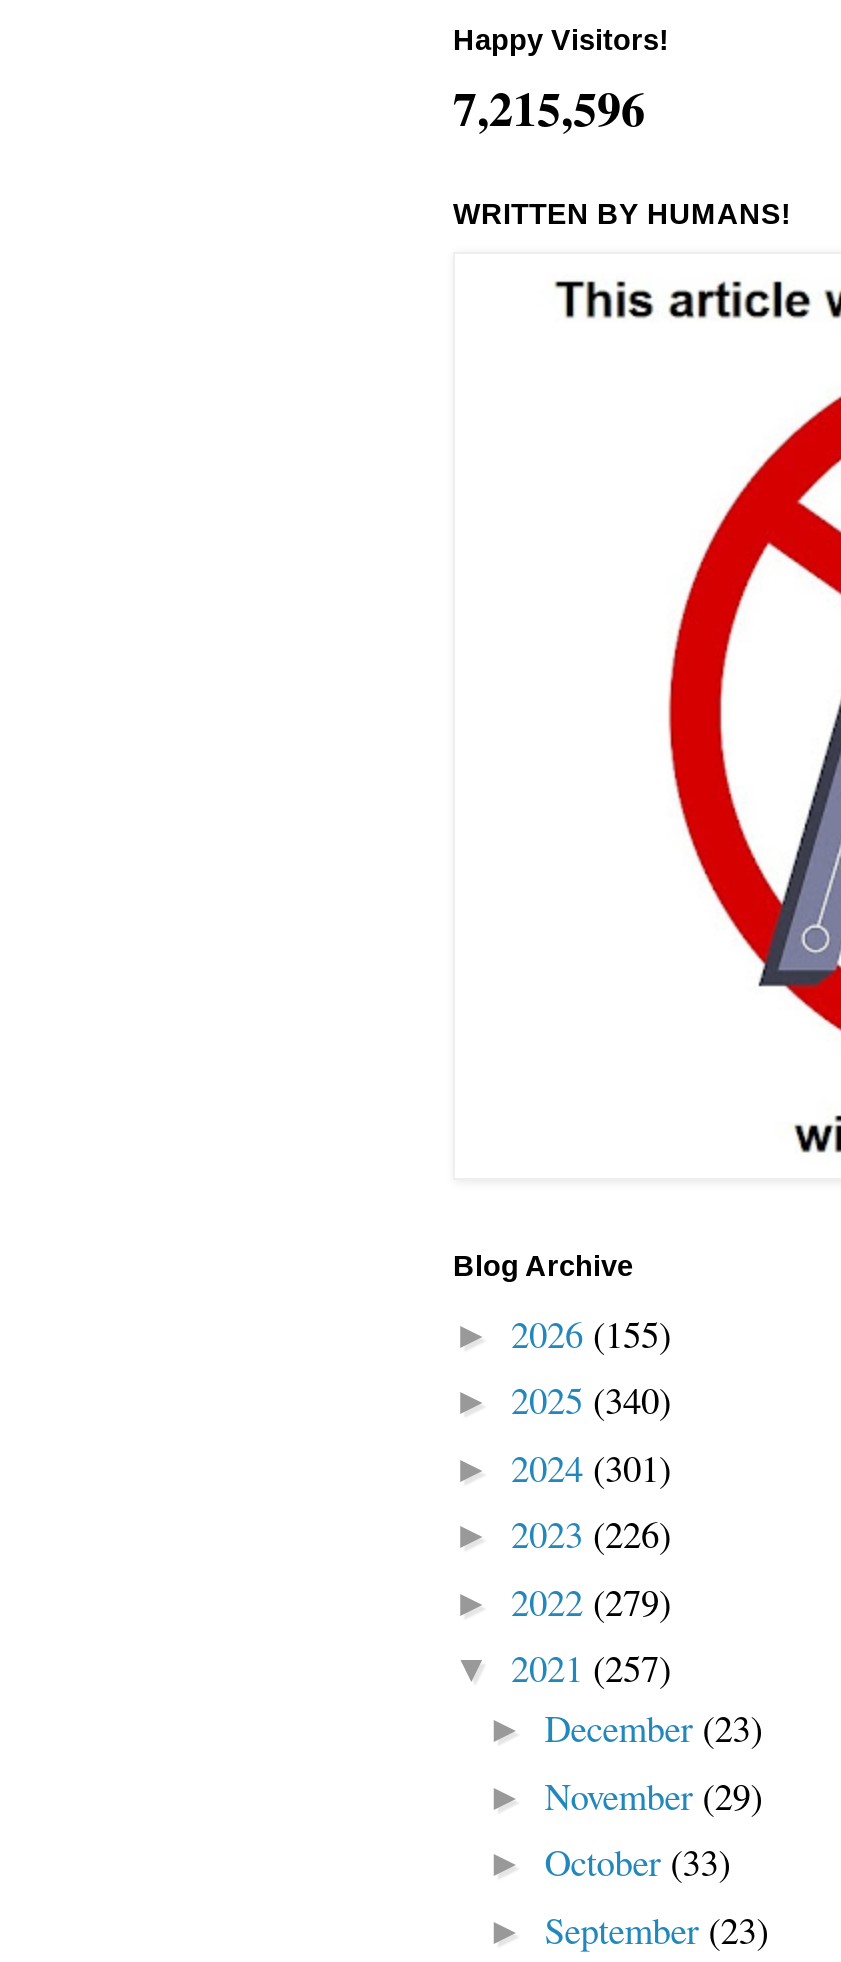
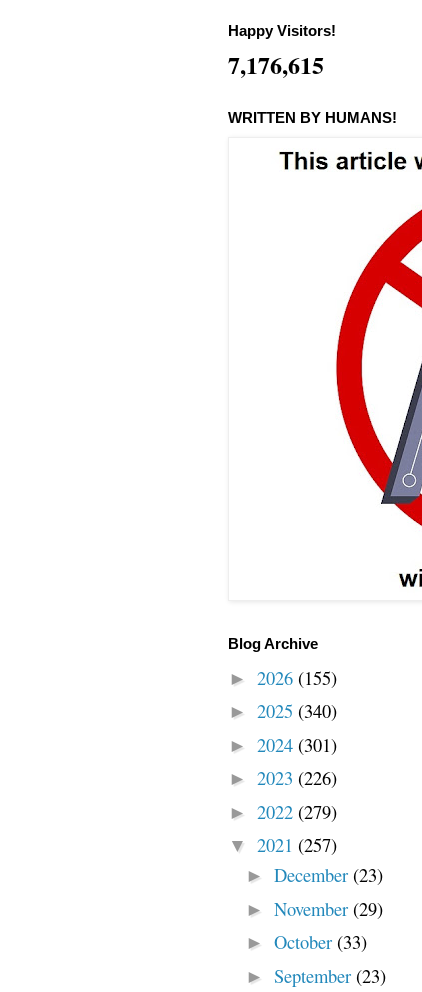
- 7,215,596
+ 7,176,615
